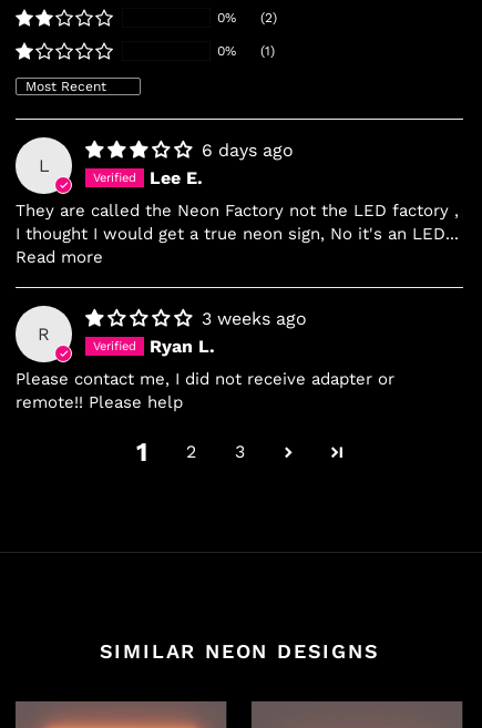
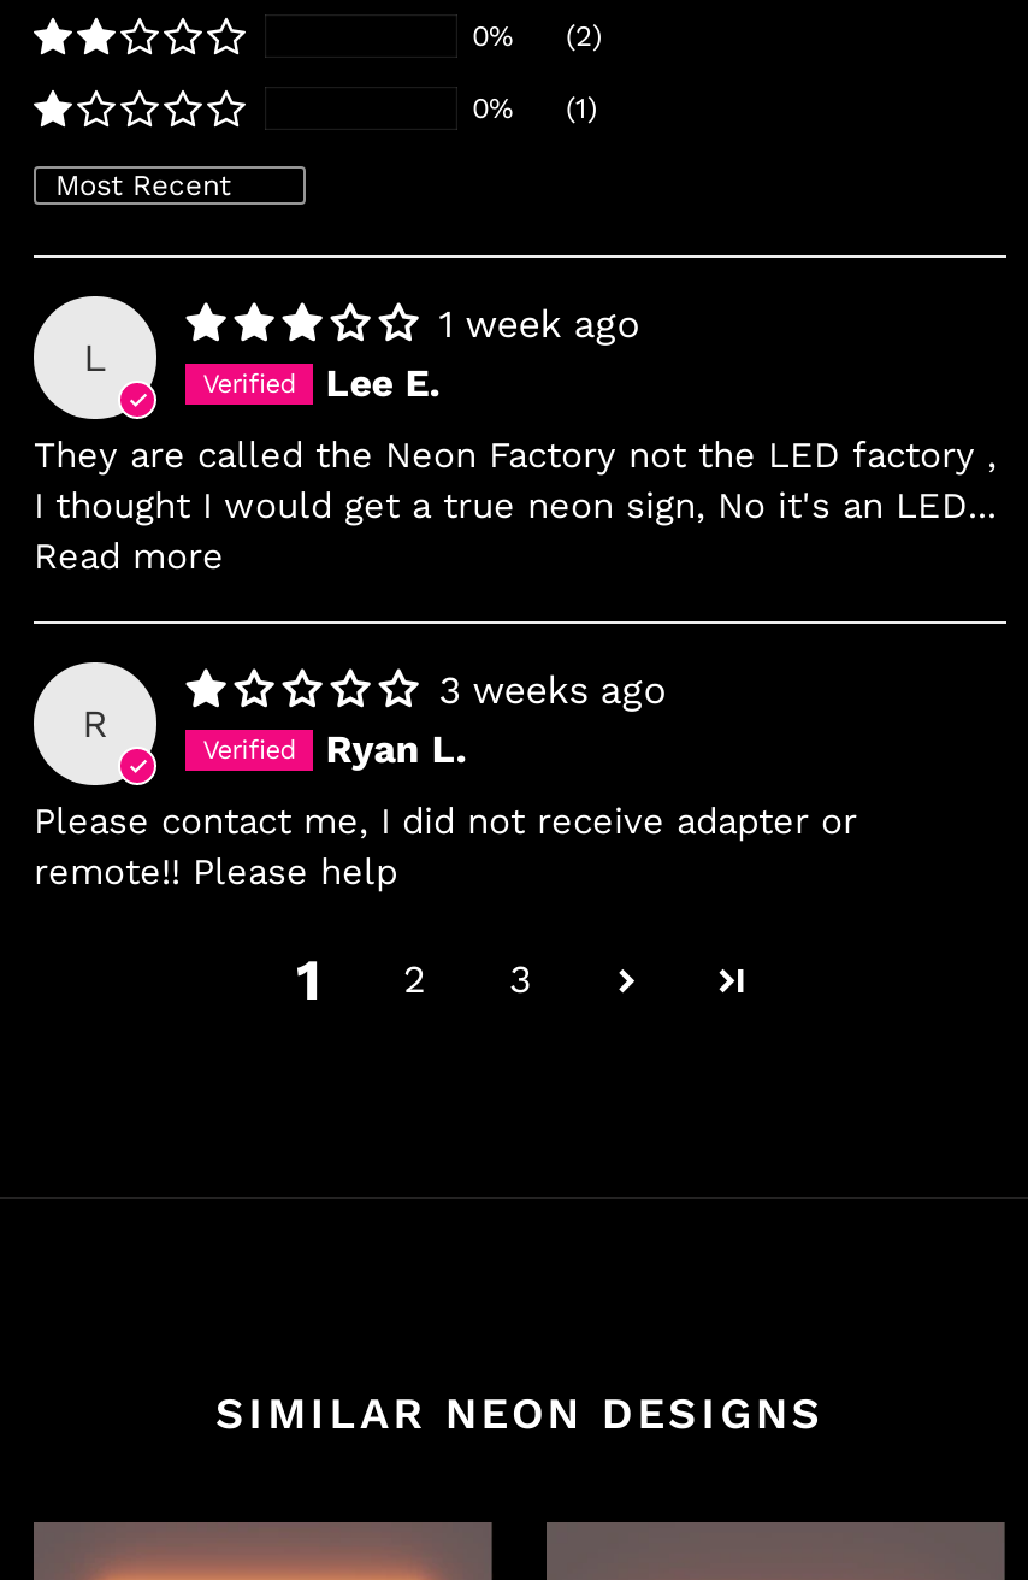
- 6 days ago
+ 1 week ago
